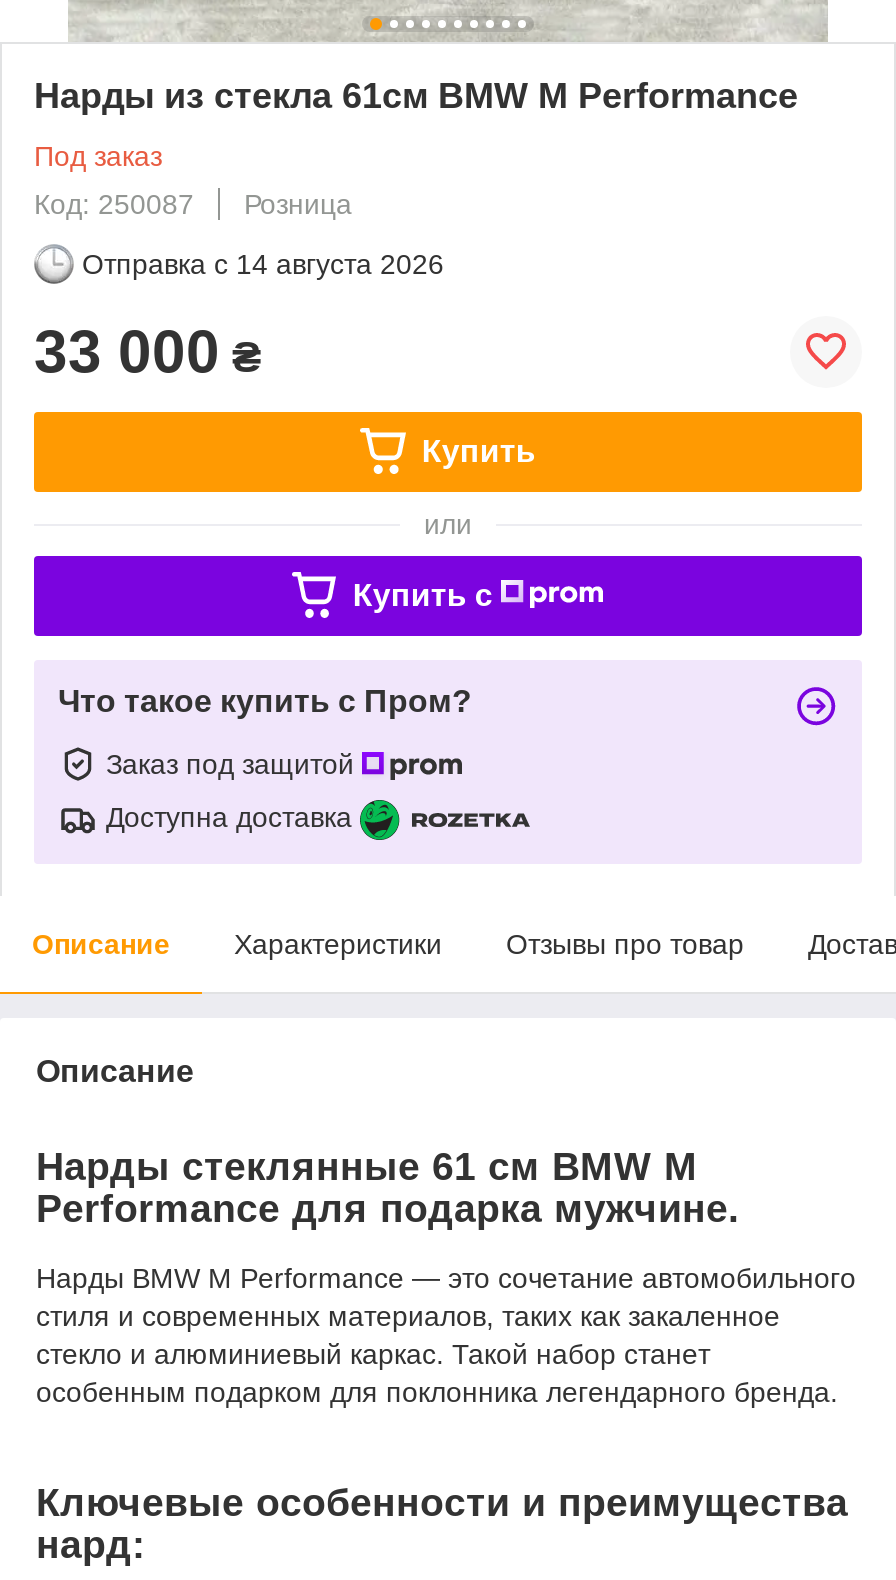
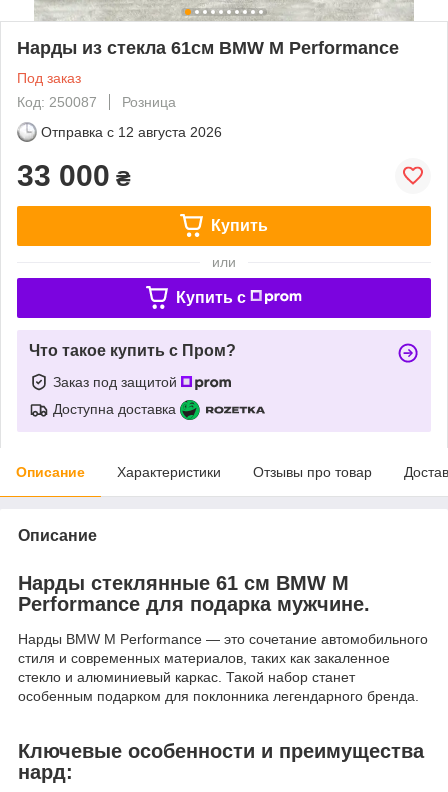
- Отправка с 14 августа 2026
+ Отправка с 12 августа 2026
